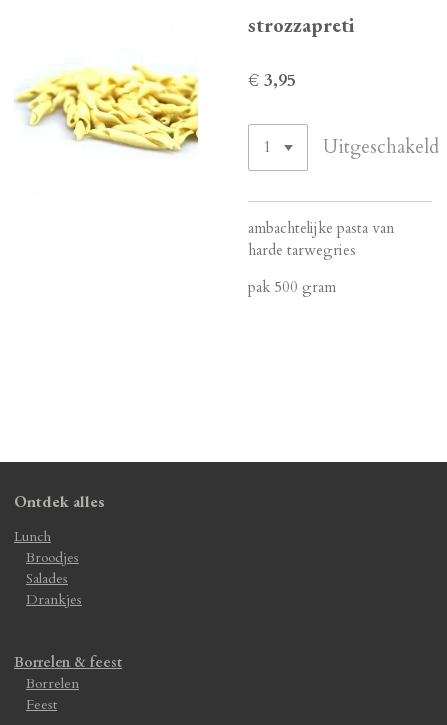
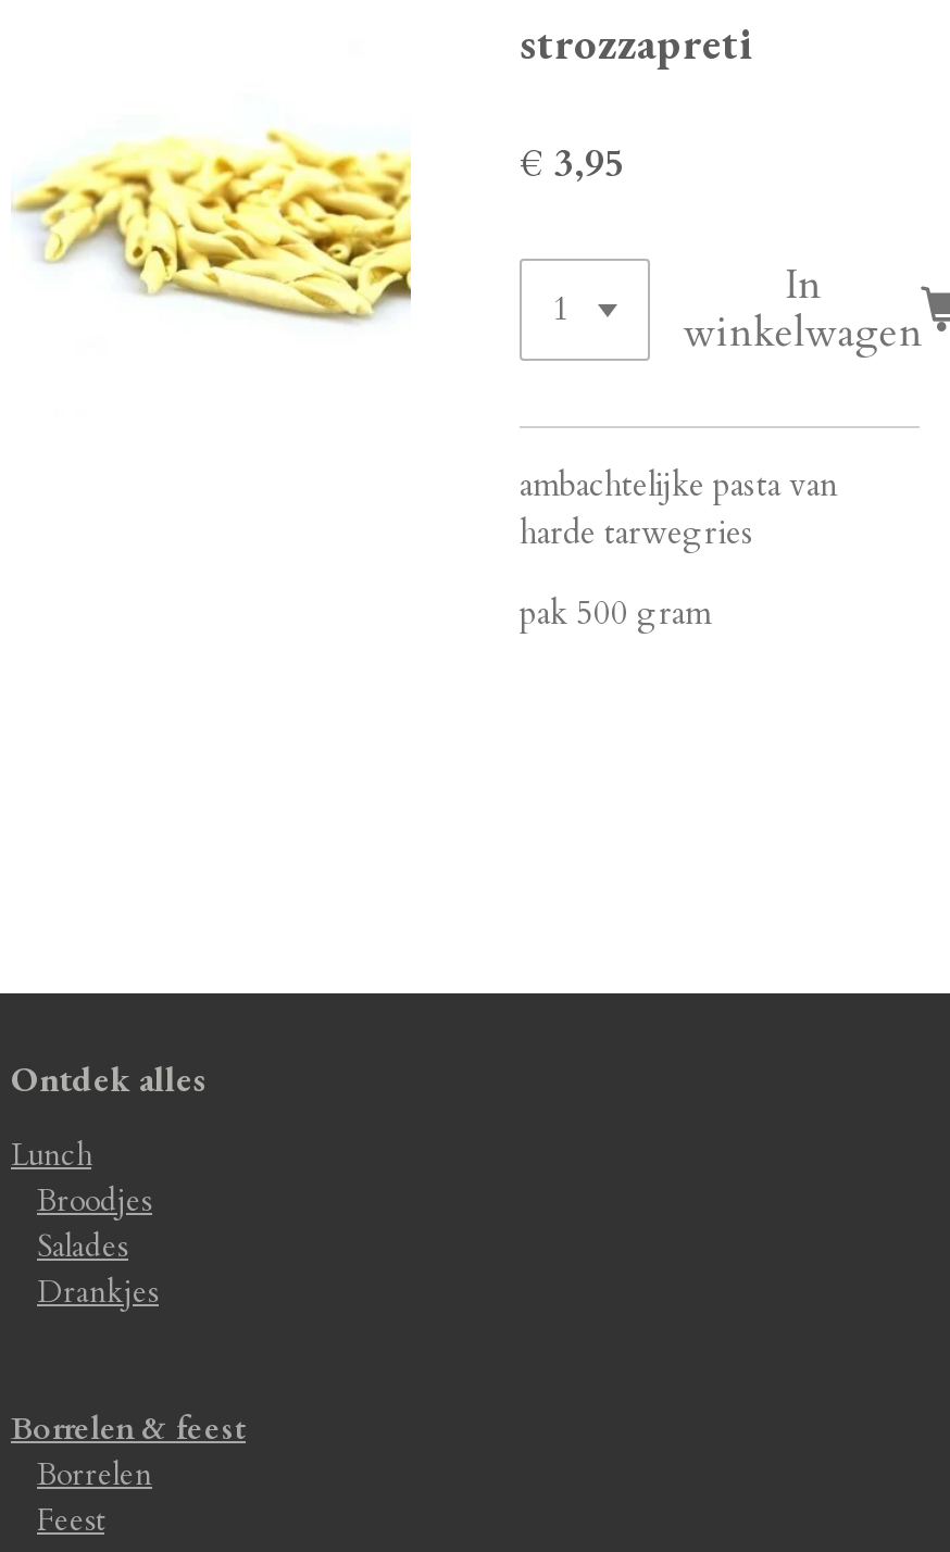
- Uitgeschakeld
+ In
+ winkelwagen
